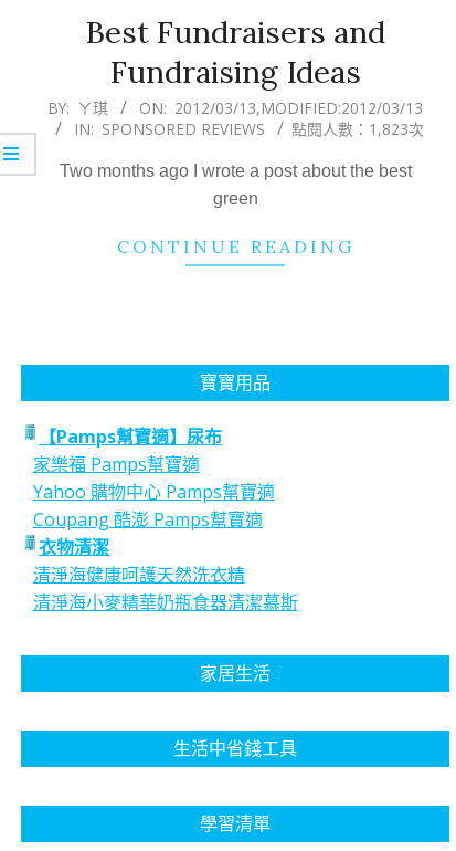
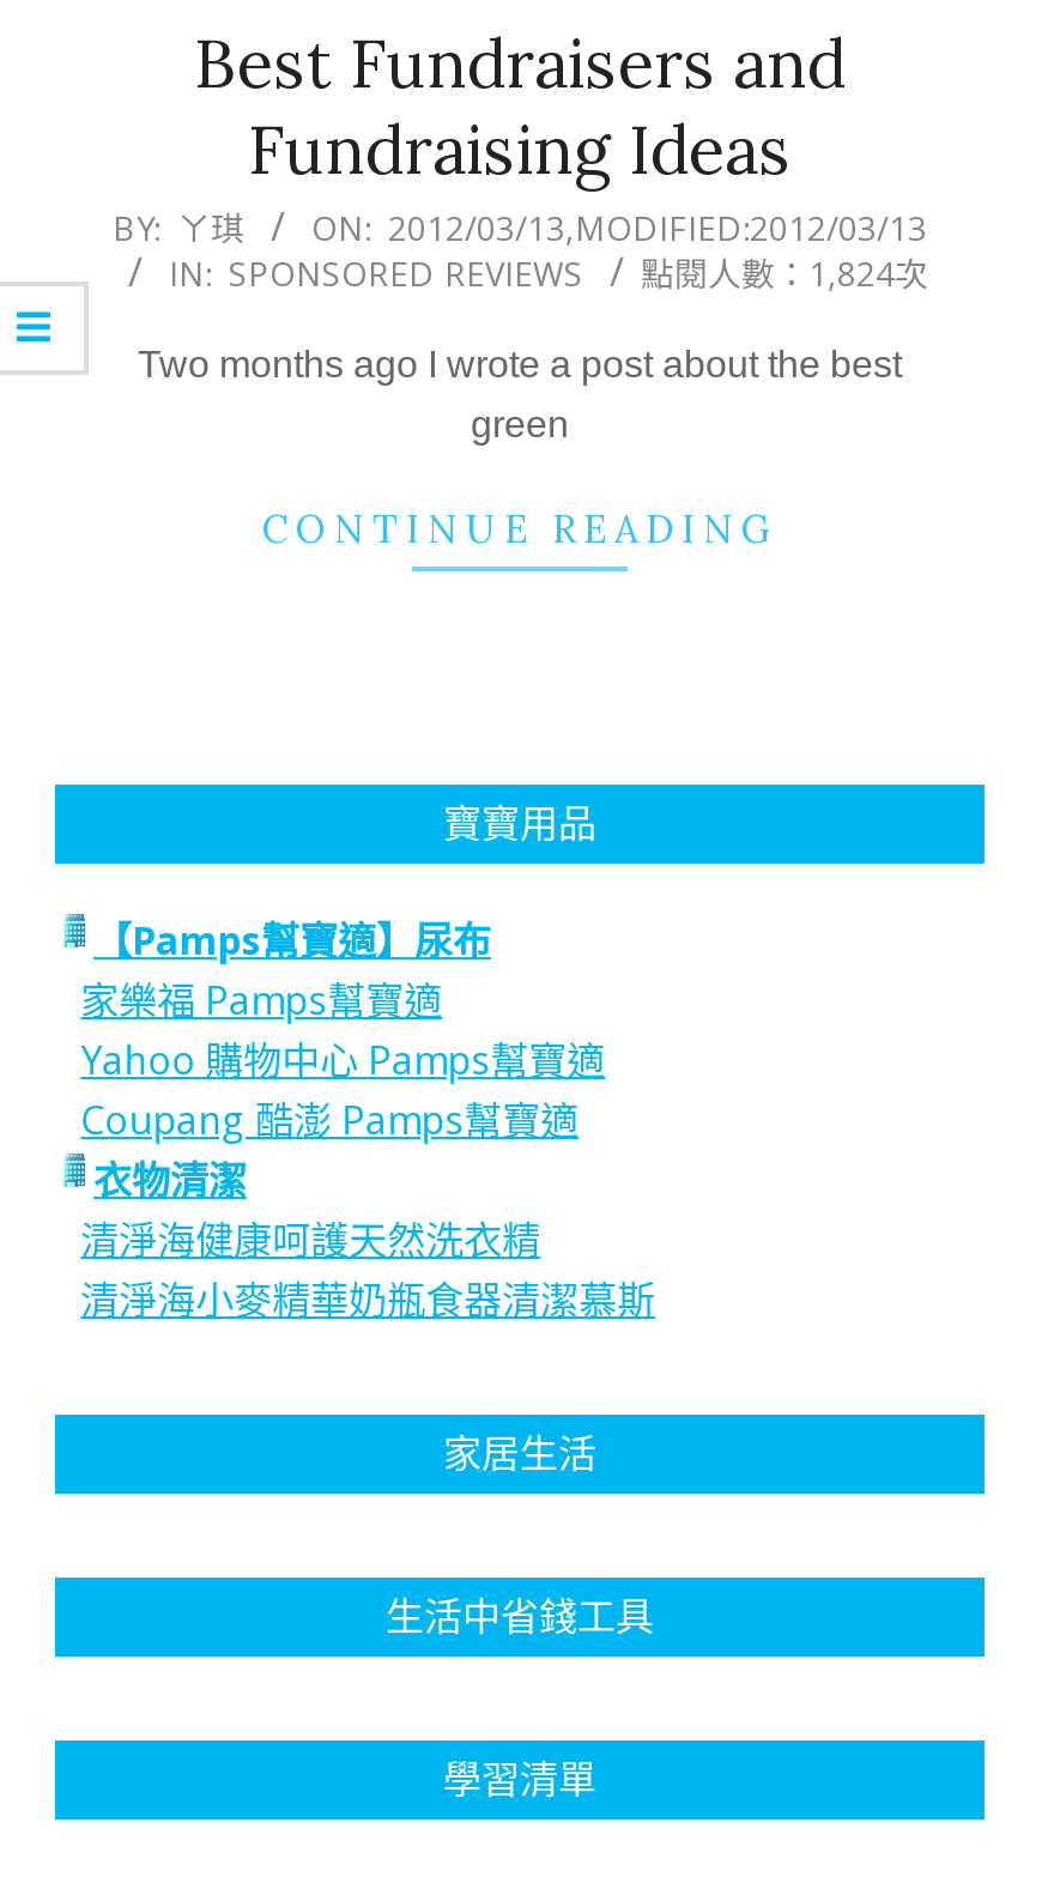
- 點閱人數：1,823次
+ 點閱人數：1,824次
